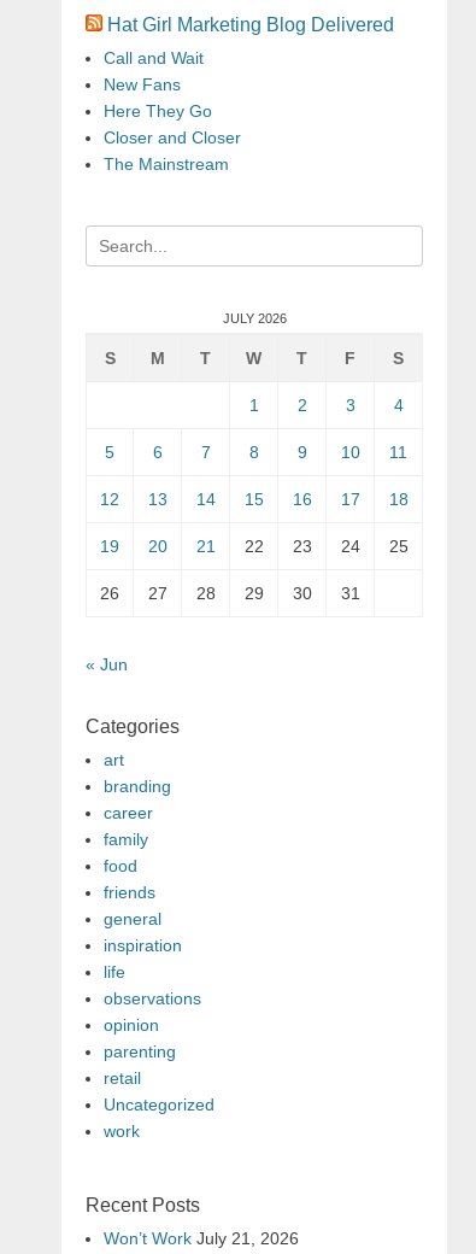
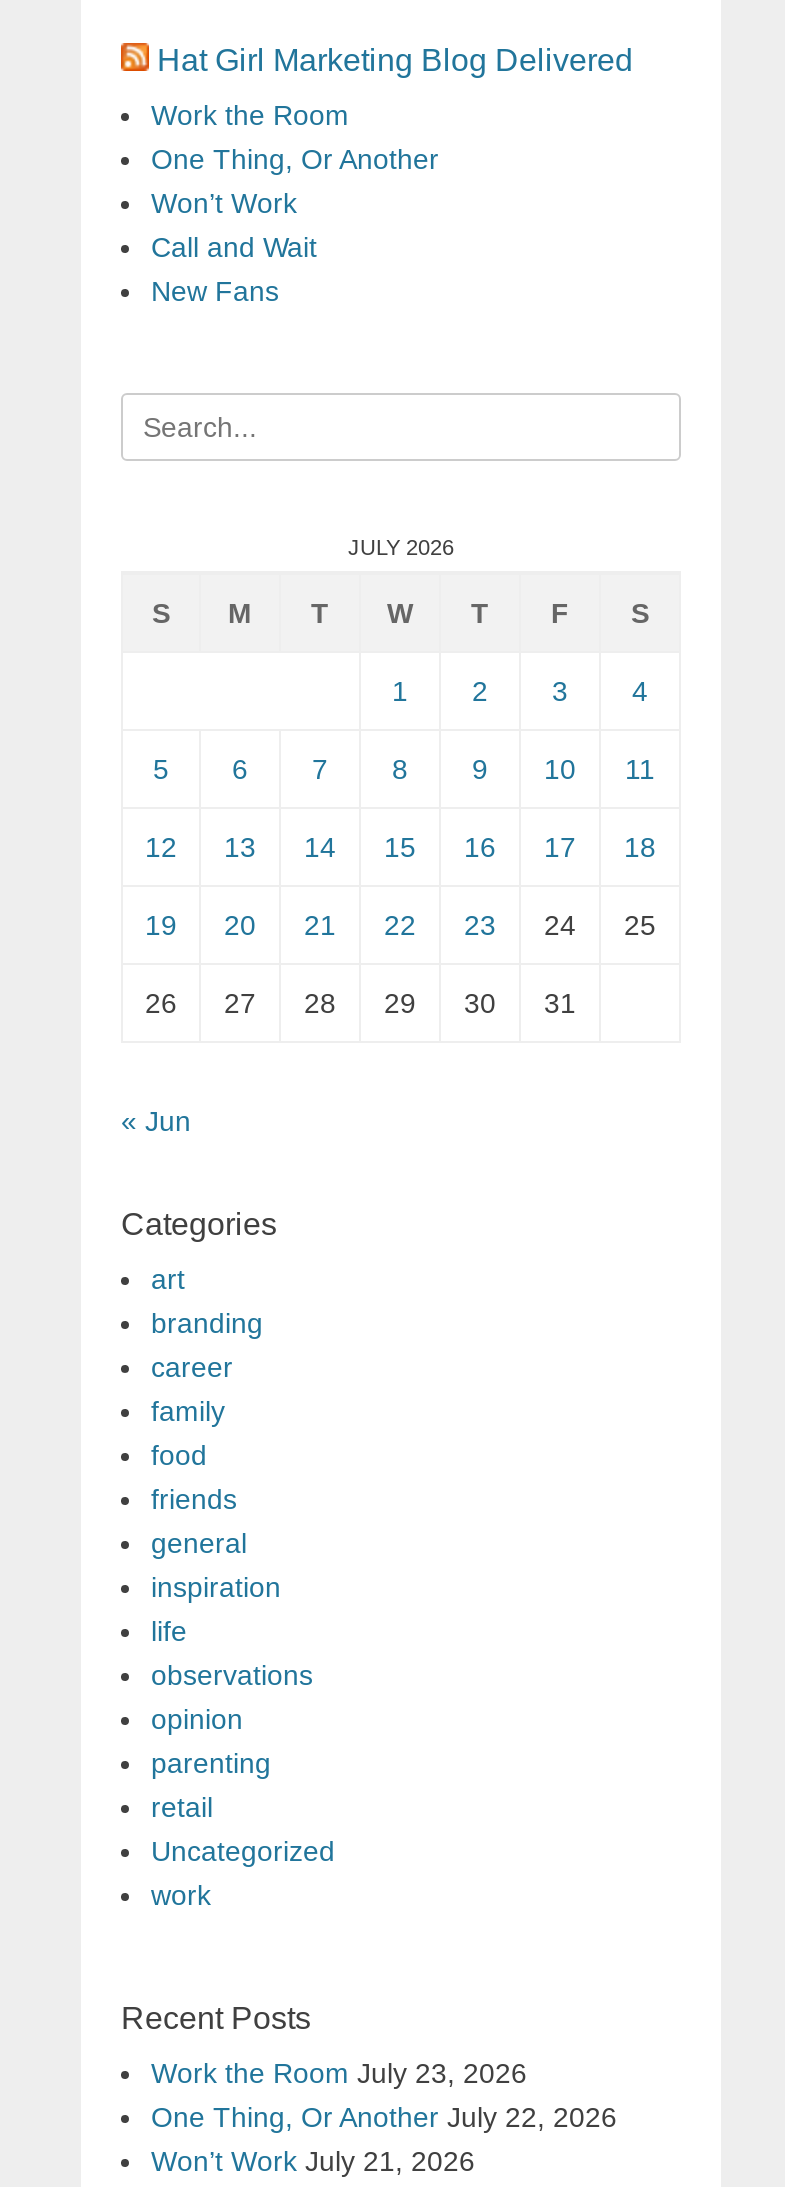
+ Work the Room
+ One Thing, Or Another
+ Won’t Work

moved down: Call and Wait | New Fans

- Here They Go
- Closer and Closer
- The Mainstream

+ Work the Room July 23, 2026
+ One Thing, Or Another July 22, 2026
